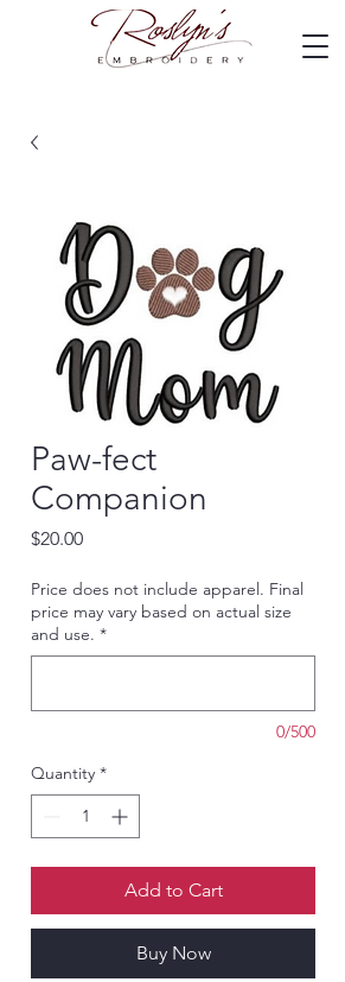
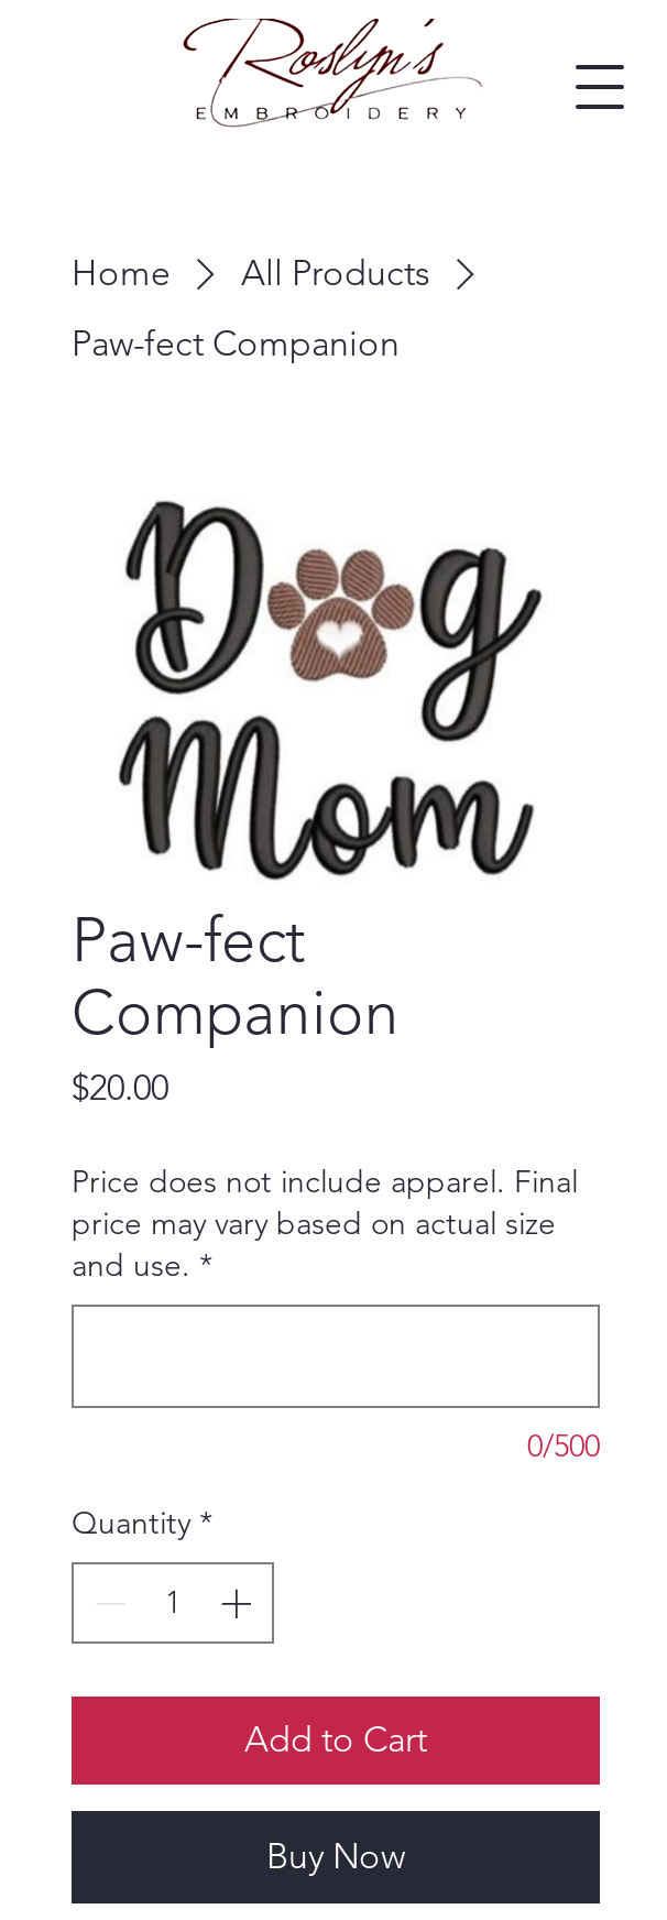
+ Home
+ All Products
+ Paw-fect Companion
